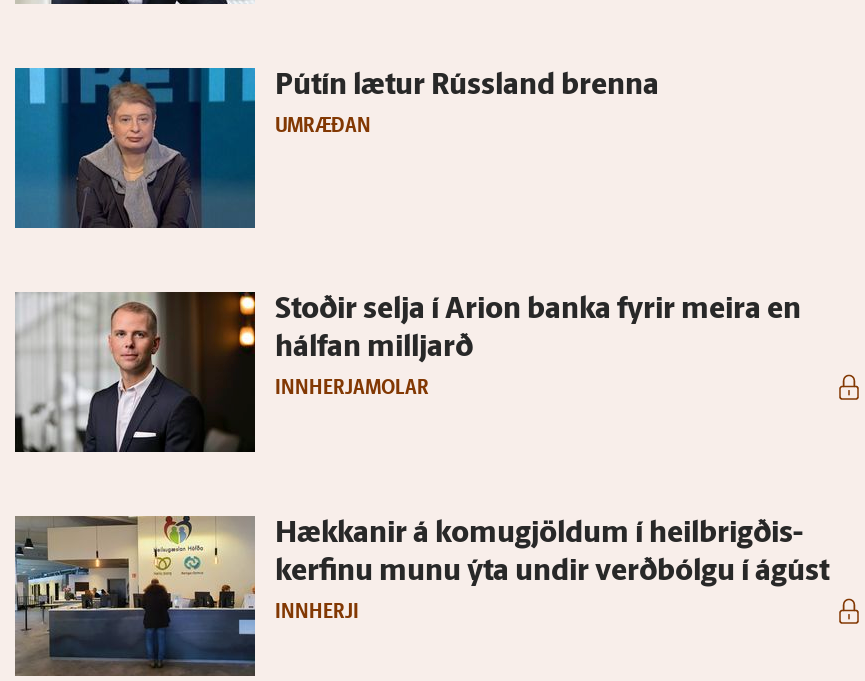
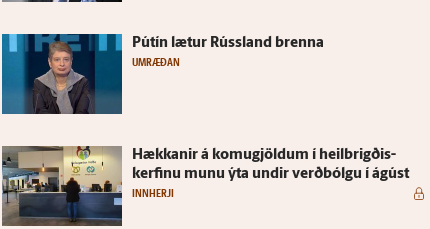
- [image]
- Stoðir selja í Arion banka fyrir meira en
- hálfan milljarð
- INNHERJAMOLAR
